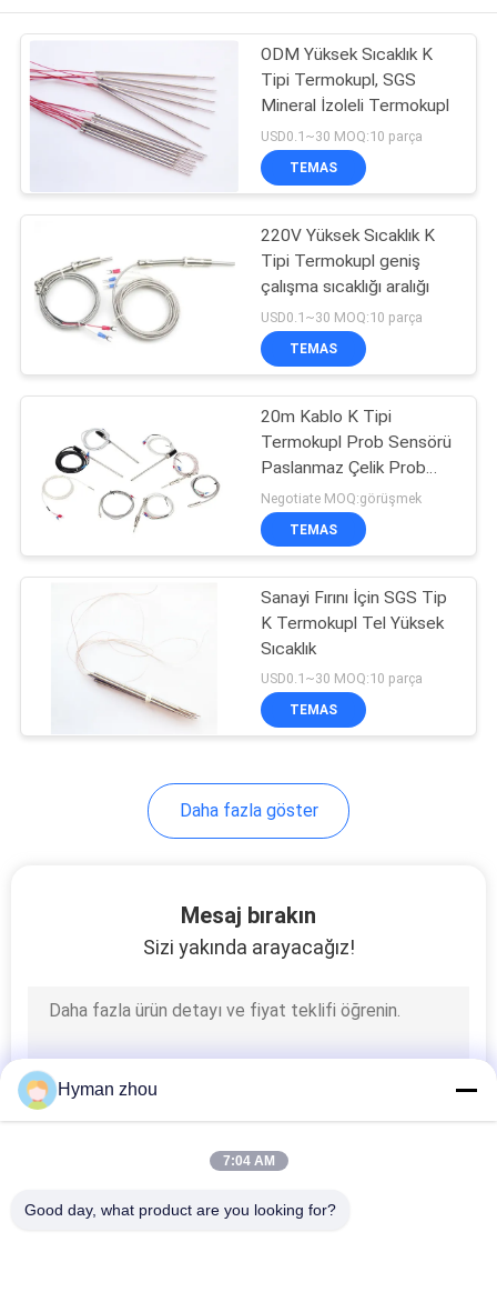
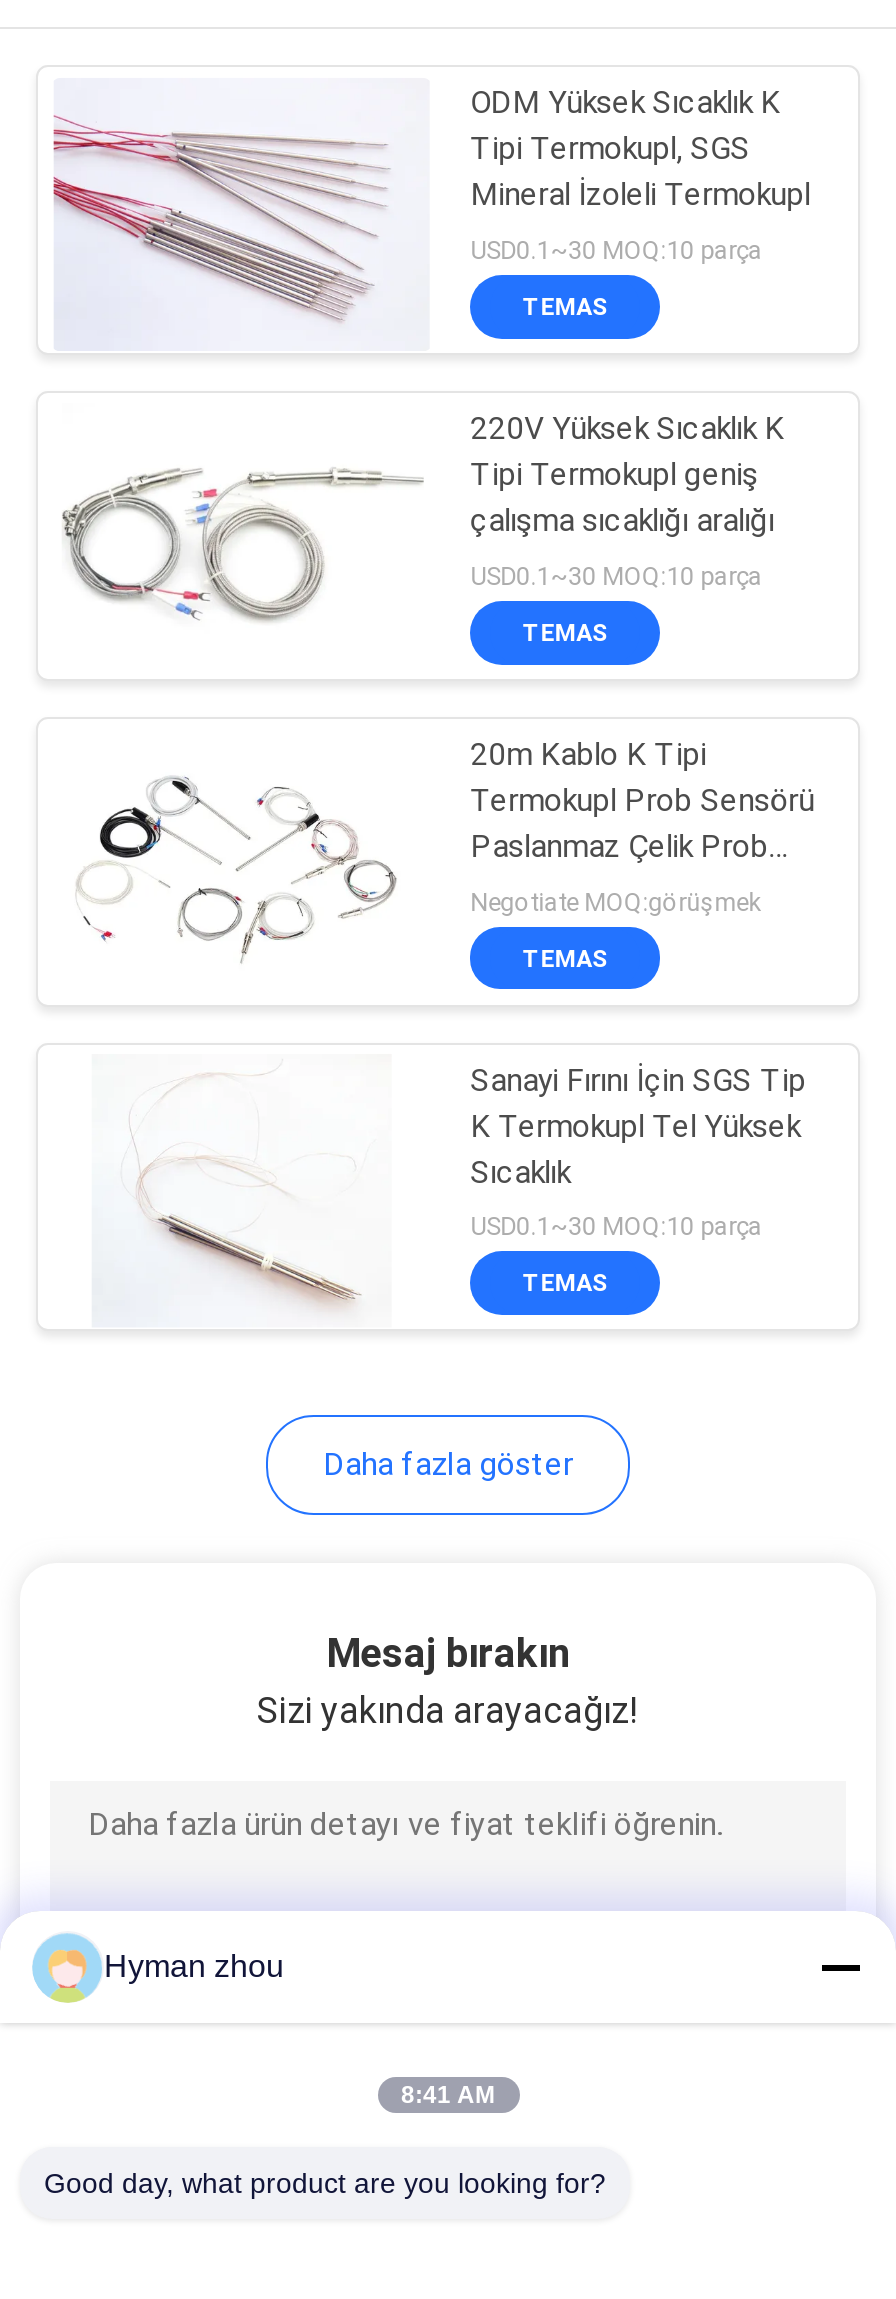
- 7:04 AM
+ 8:41 AM
